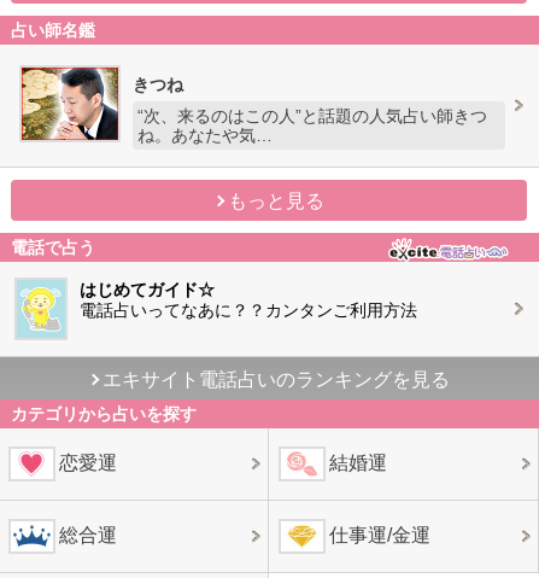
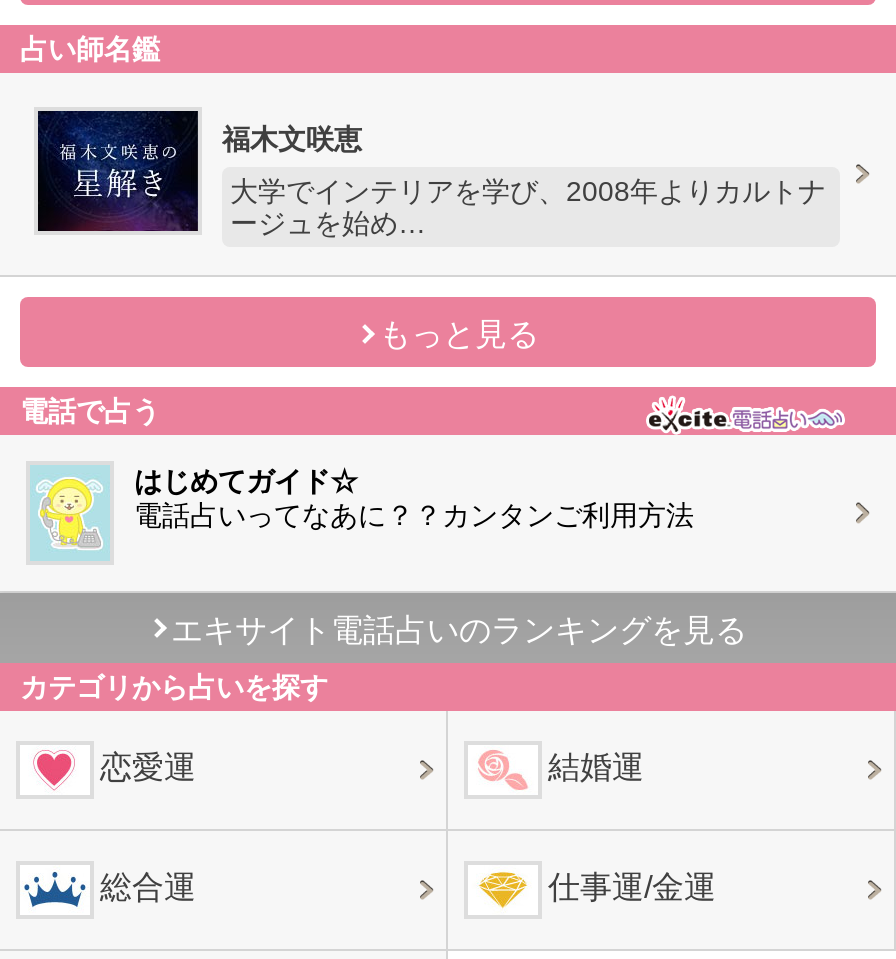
- [image]
- きつね
+ [image]
+ 福木文咲恵

- “次、来るのはこの人”と話題の人気占い師きつ
- ね。あなたや気…
+ 大学でインテリアを学び、2008年よりカルトナ
+ ージュを始め…
